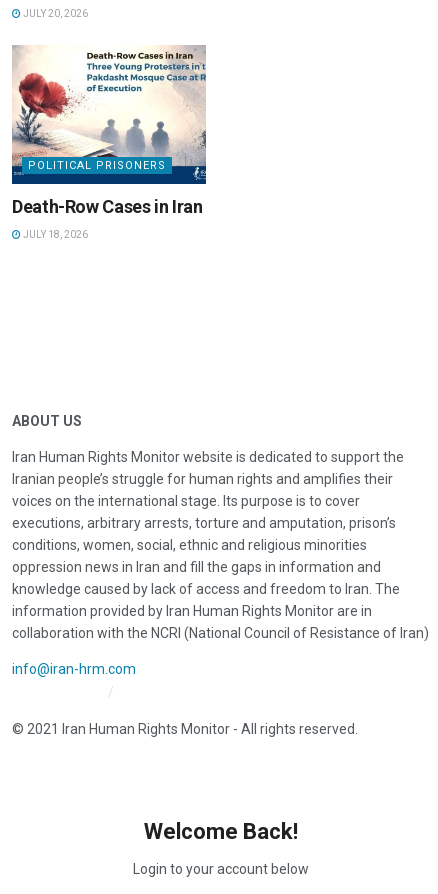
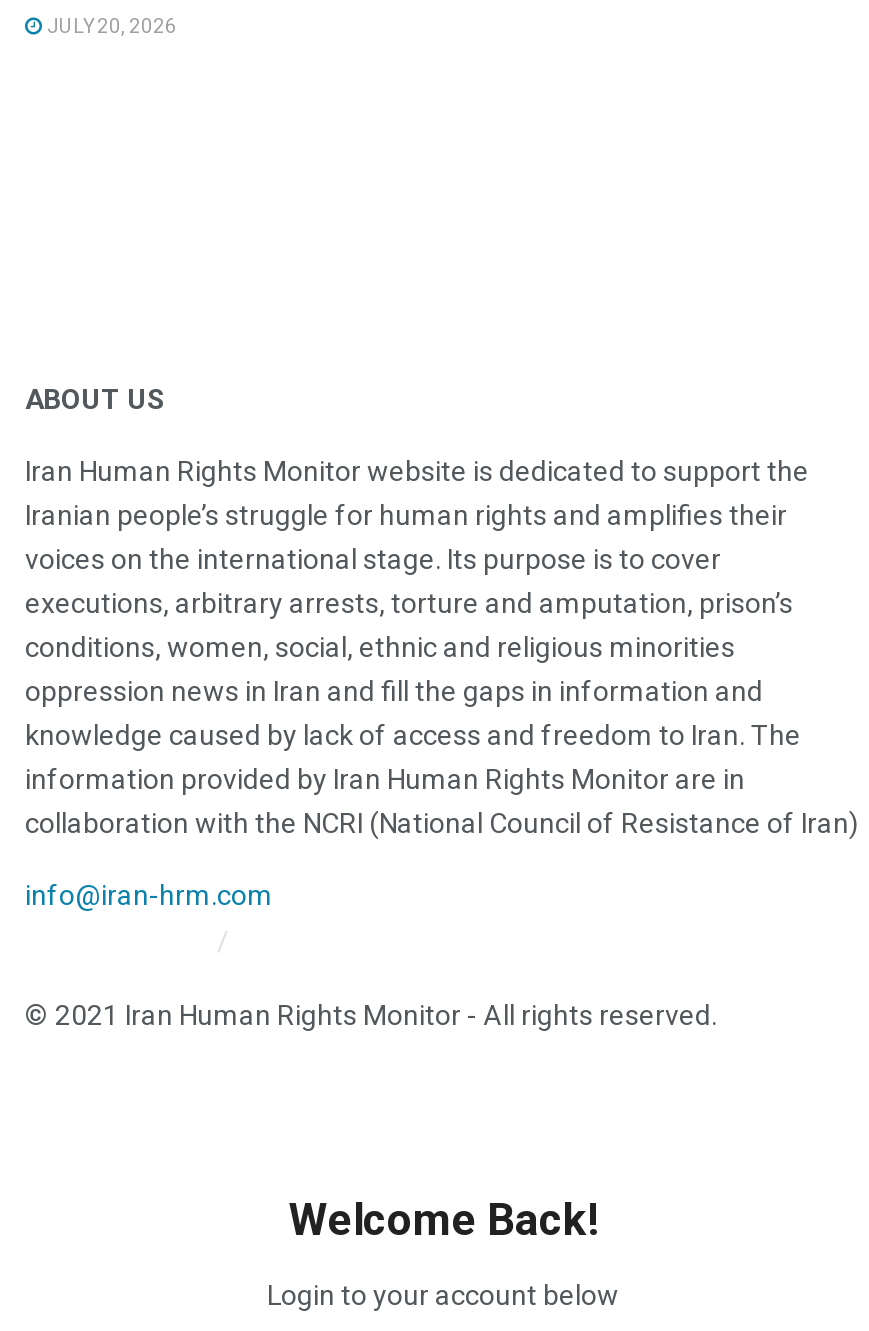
- [image]
- POLITICAL PRISONERS
- Death-Row Cases in Iran
- JULY 18, 2026
